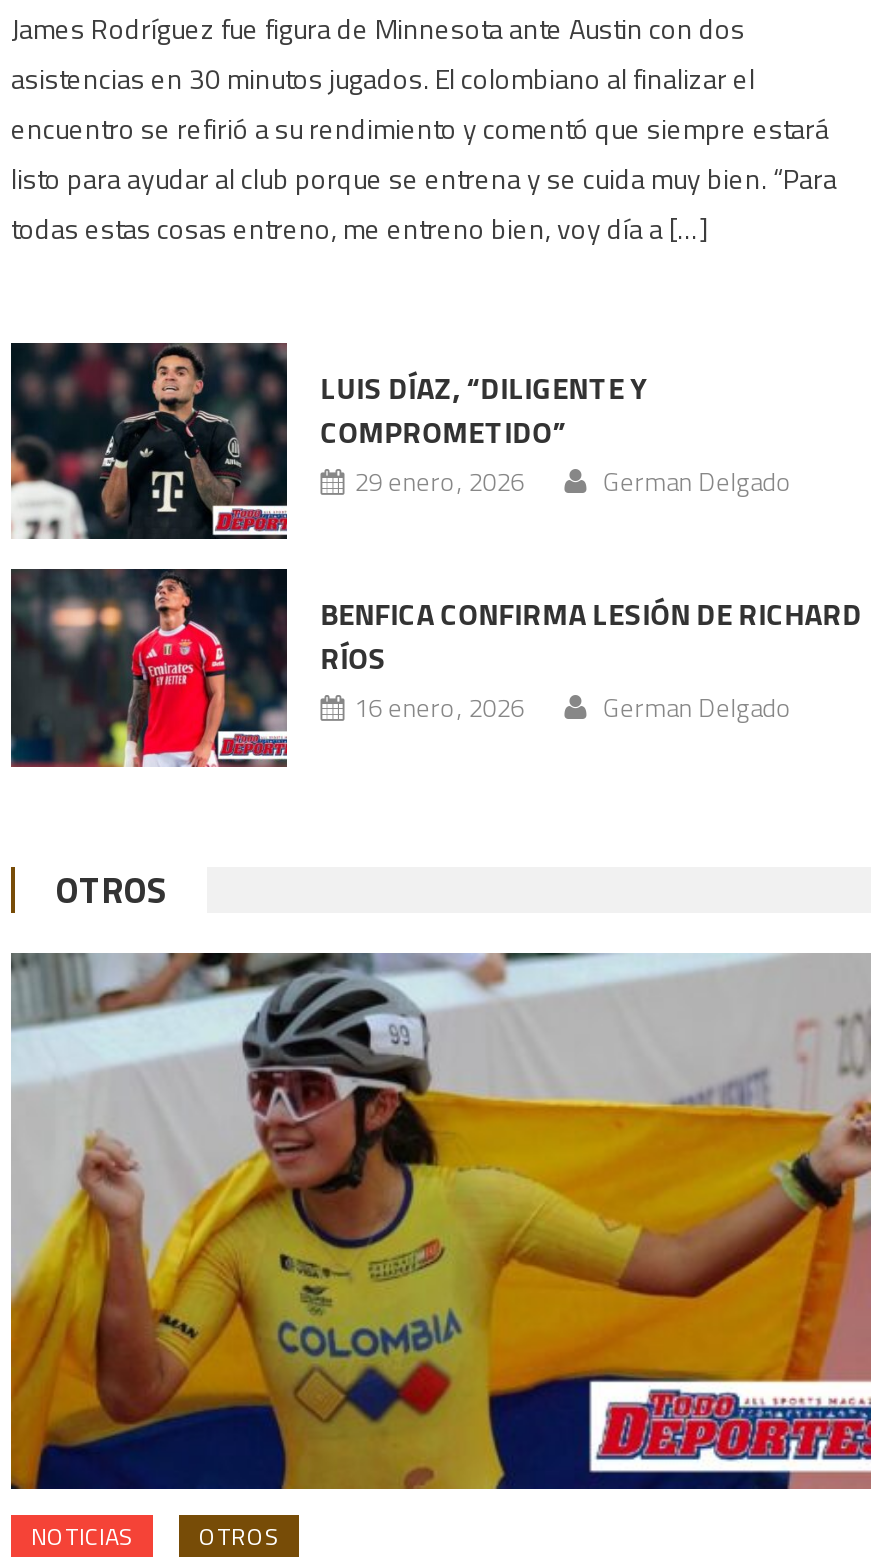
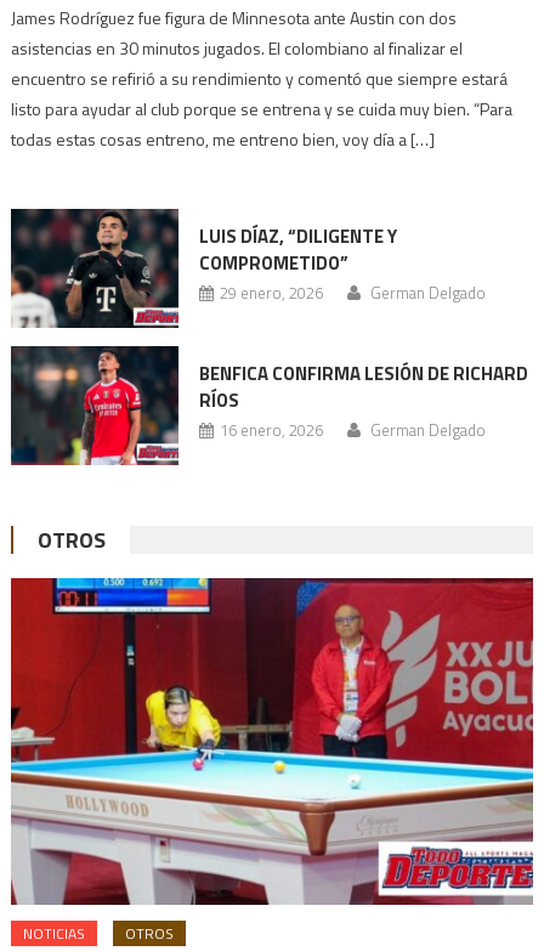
- [image]
+ [image]
